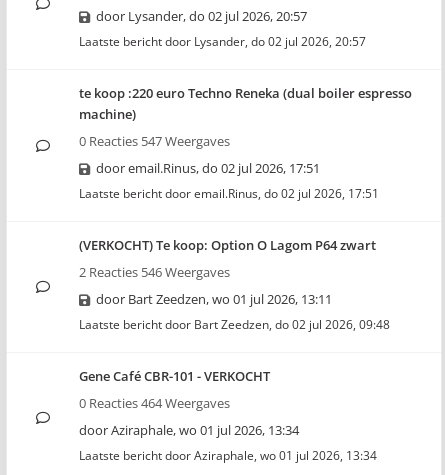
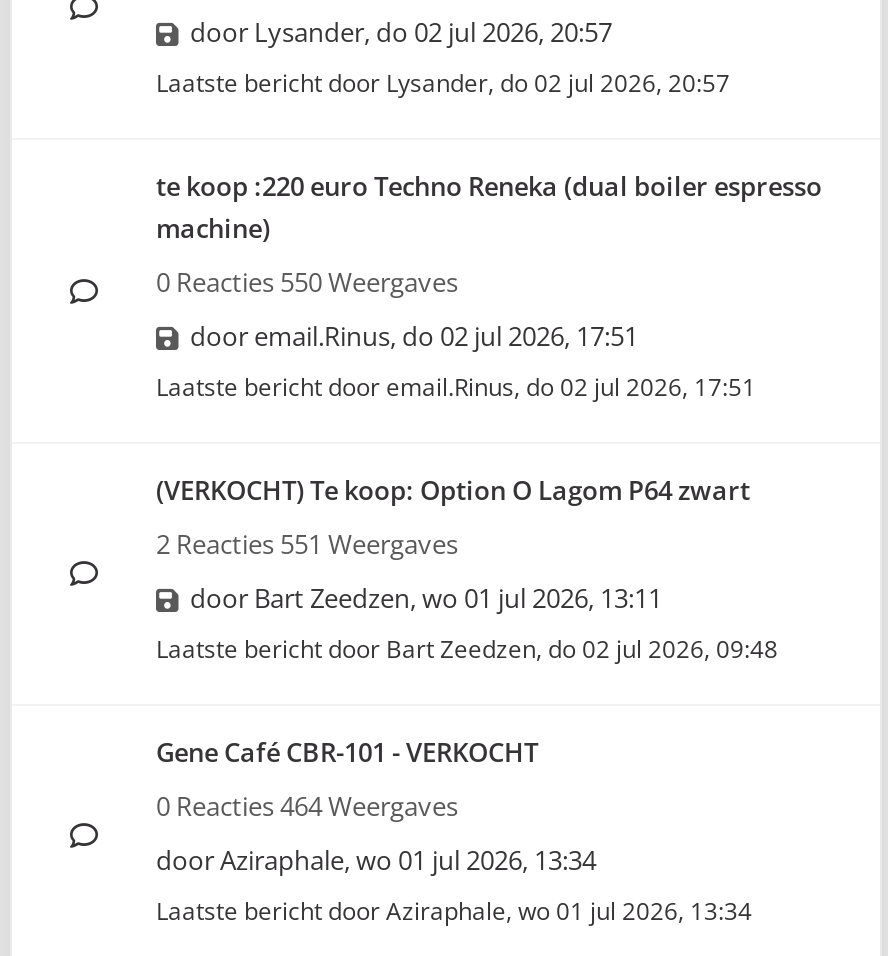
- 0 Reacties 547 Weergaves
+ 0 Reacties 550 Weergaves

- 2 Reacties 546 Weergaves
+ 2 Reacties 551 Weergaves
